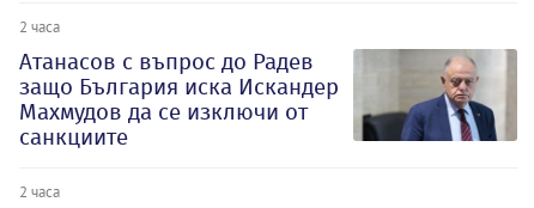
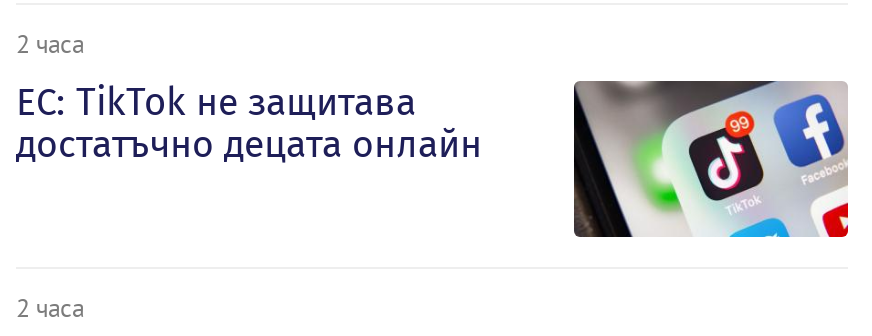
- Атанасов с въпрос до Радев
- защо България иска Искандер
- Махмудов да се изключи от
- санкциите
+ ЕС: TikTok не защитава
+ достатъчно децата онлайн

- [image]
+ [image]
